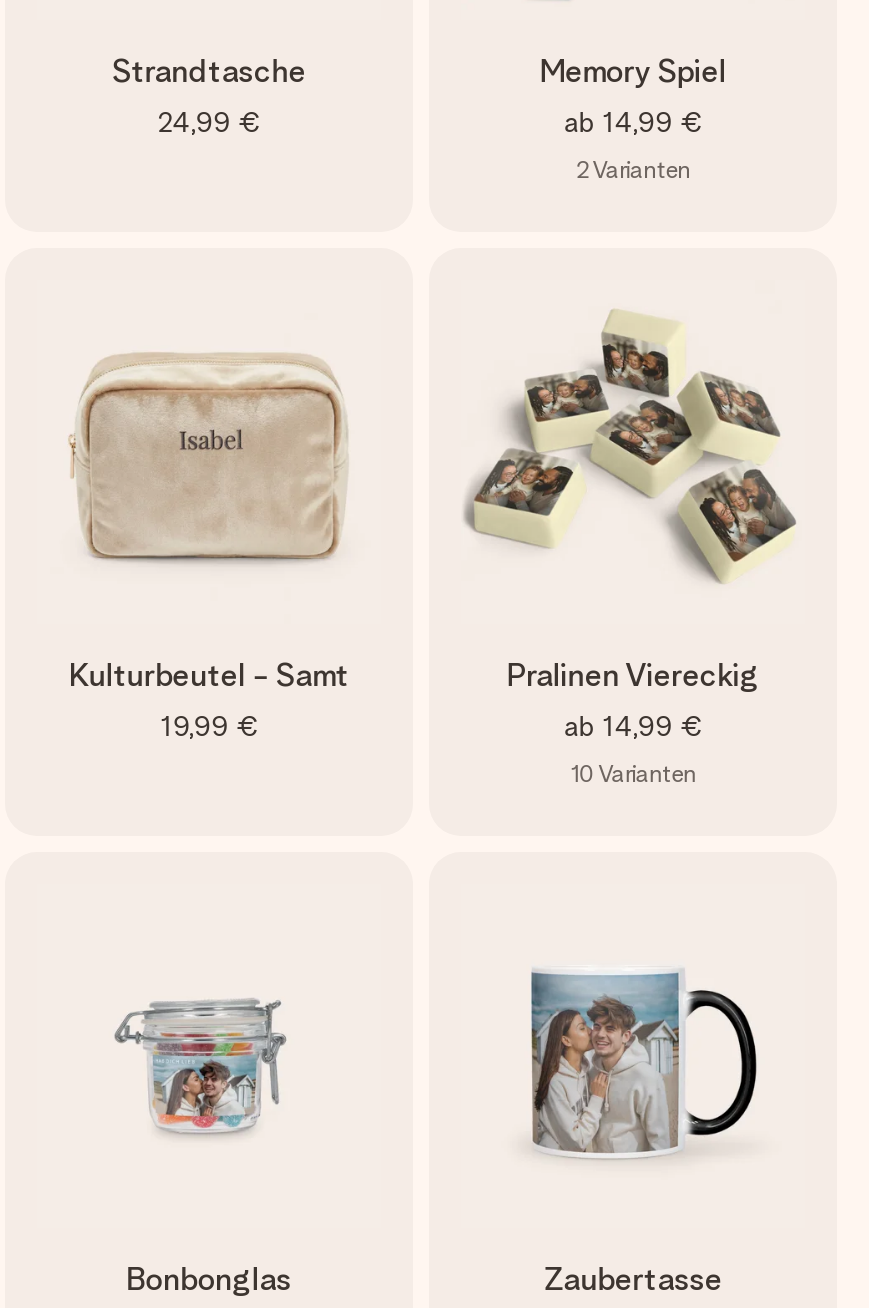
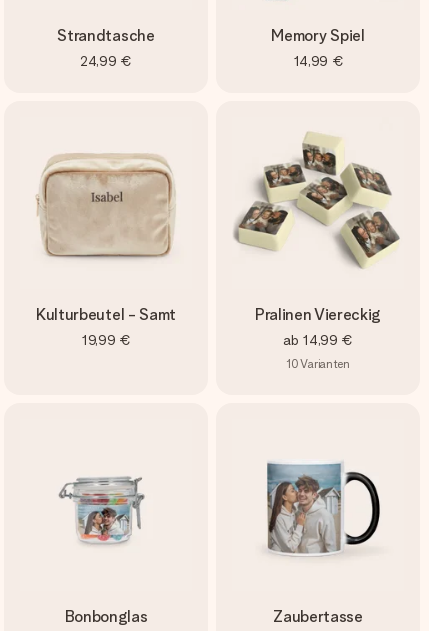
- ab 14,99 €
- 2 Varianten
+ 14,99 €
